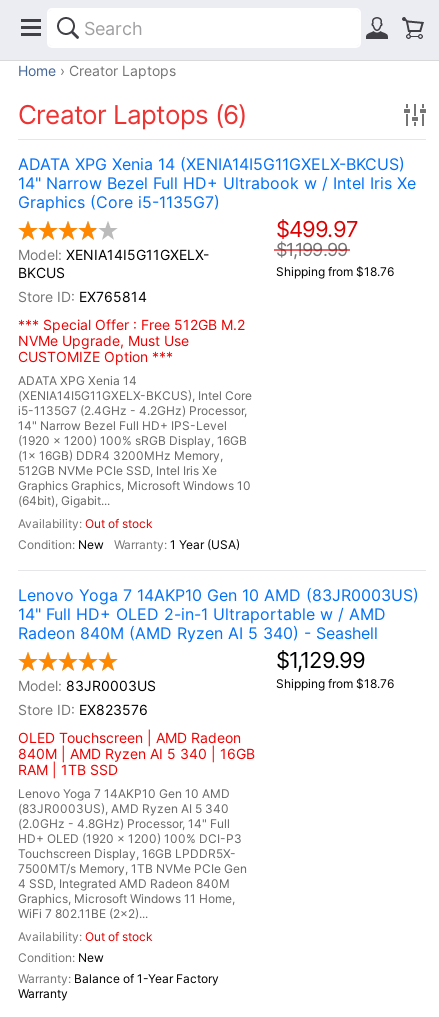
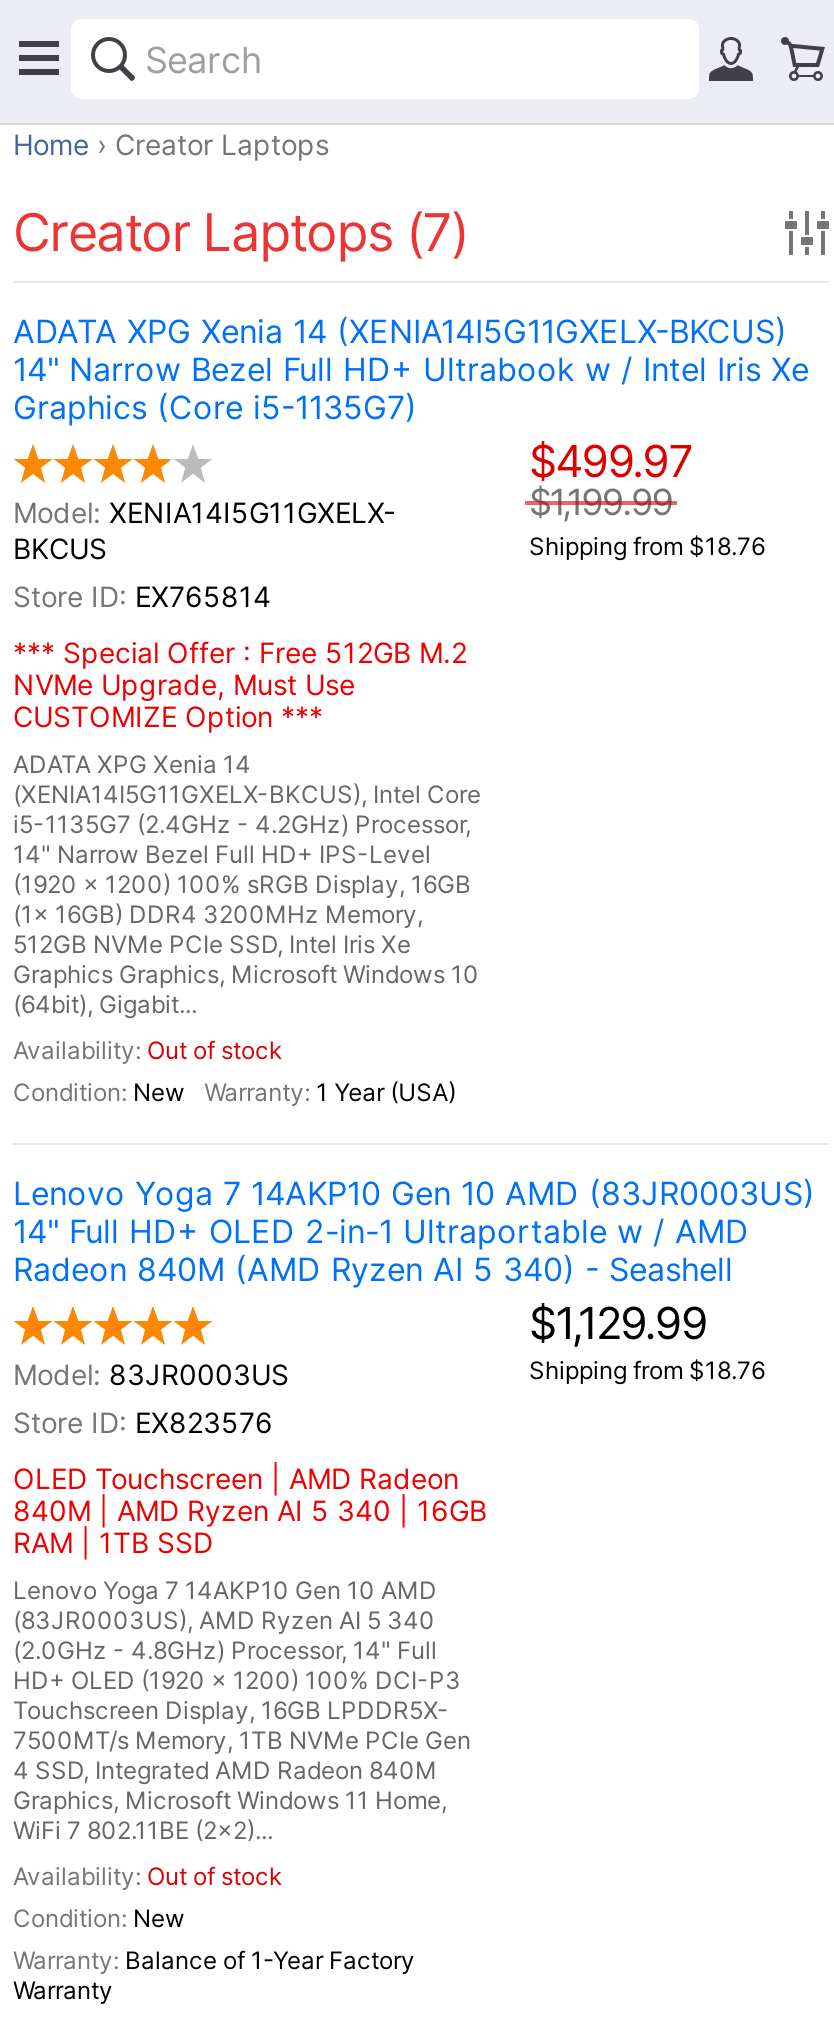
- Creator Laptops (6)
+ Creator Laptops (7)
